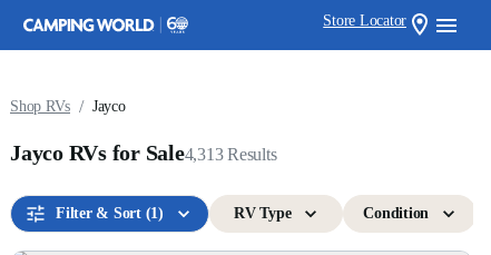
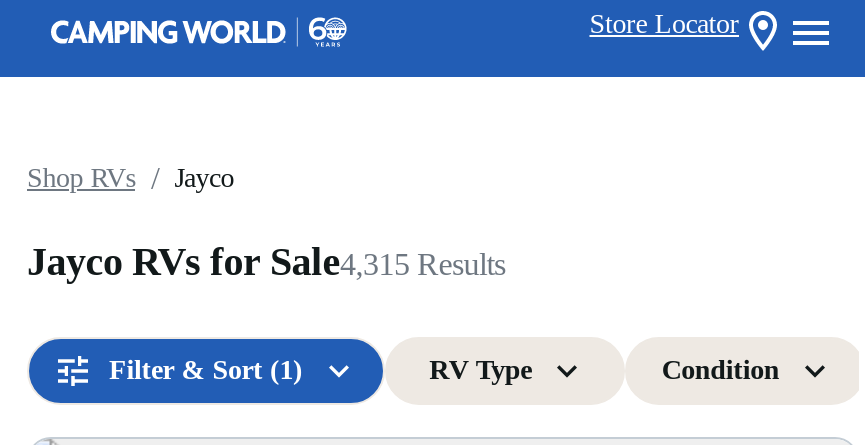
- Jayco RVs for Sale4,313 Results
+ Jayco RVs for Sale4,315 Results
